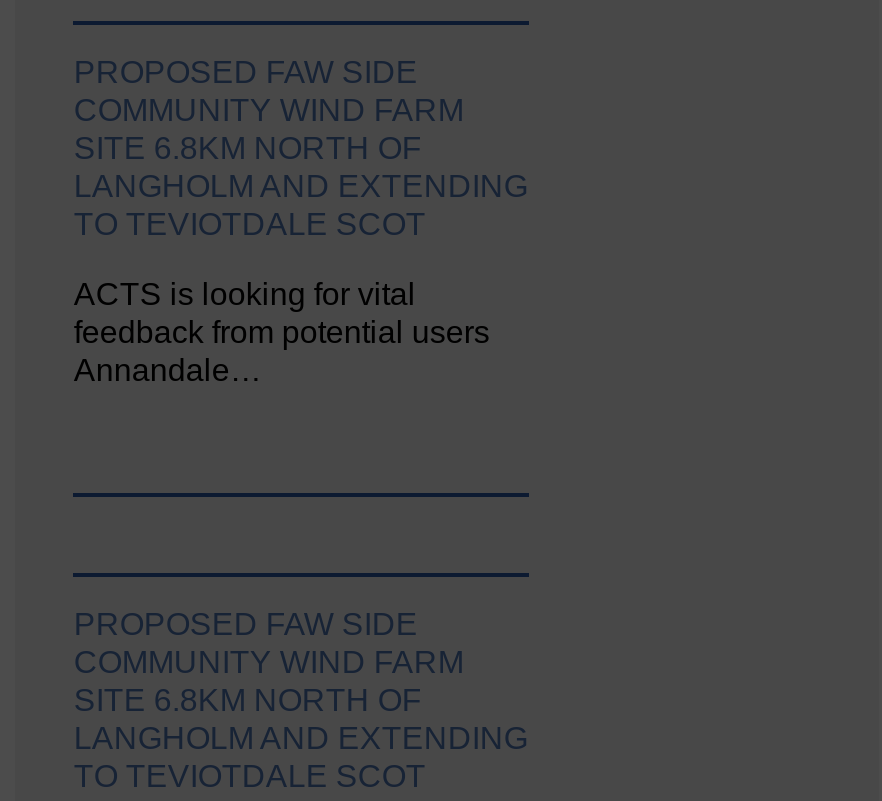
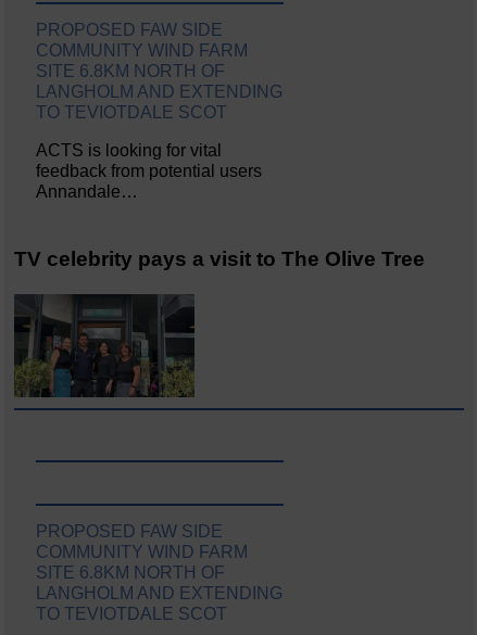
+ [image]

+ TV celebrity pays a visit to The Olive Tree
